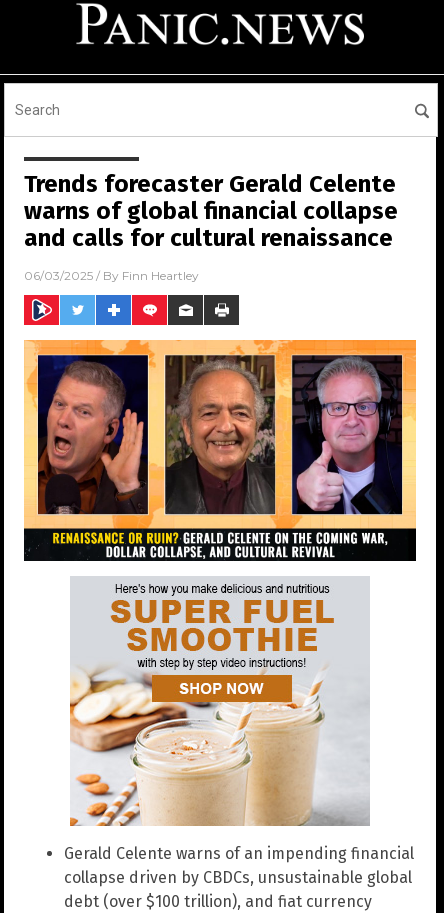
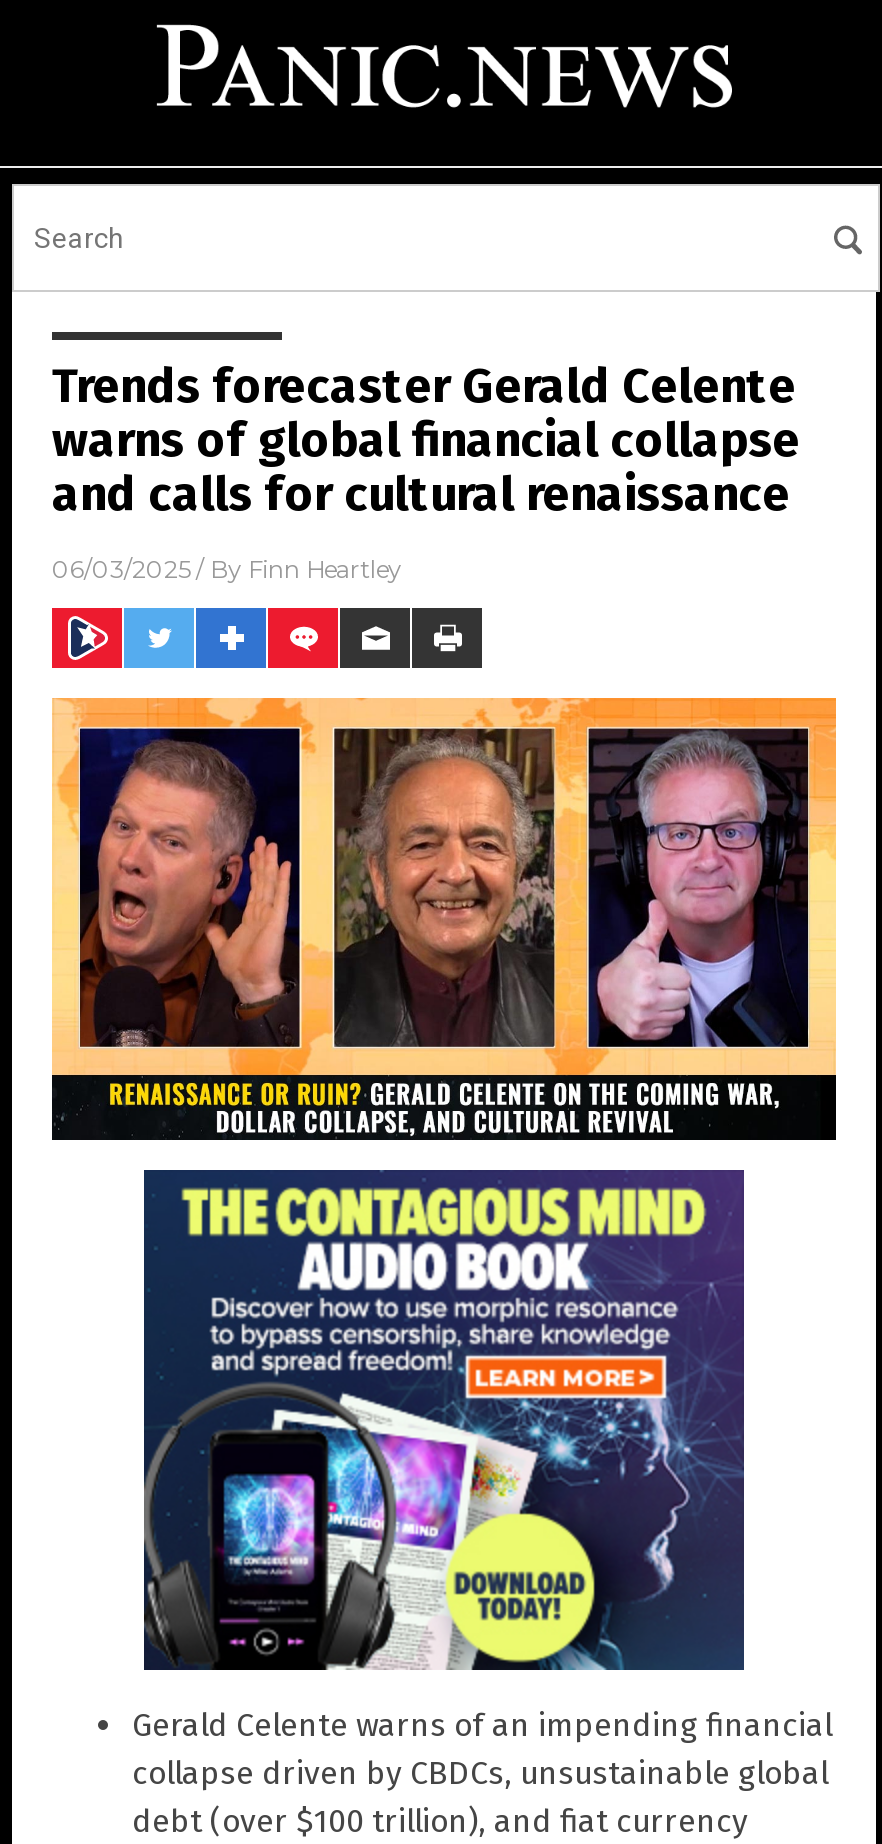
- [image]
+ [image]
